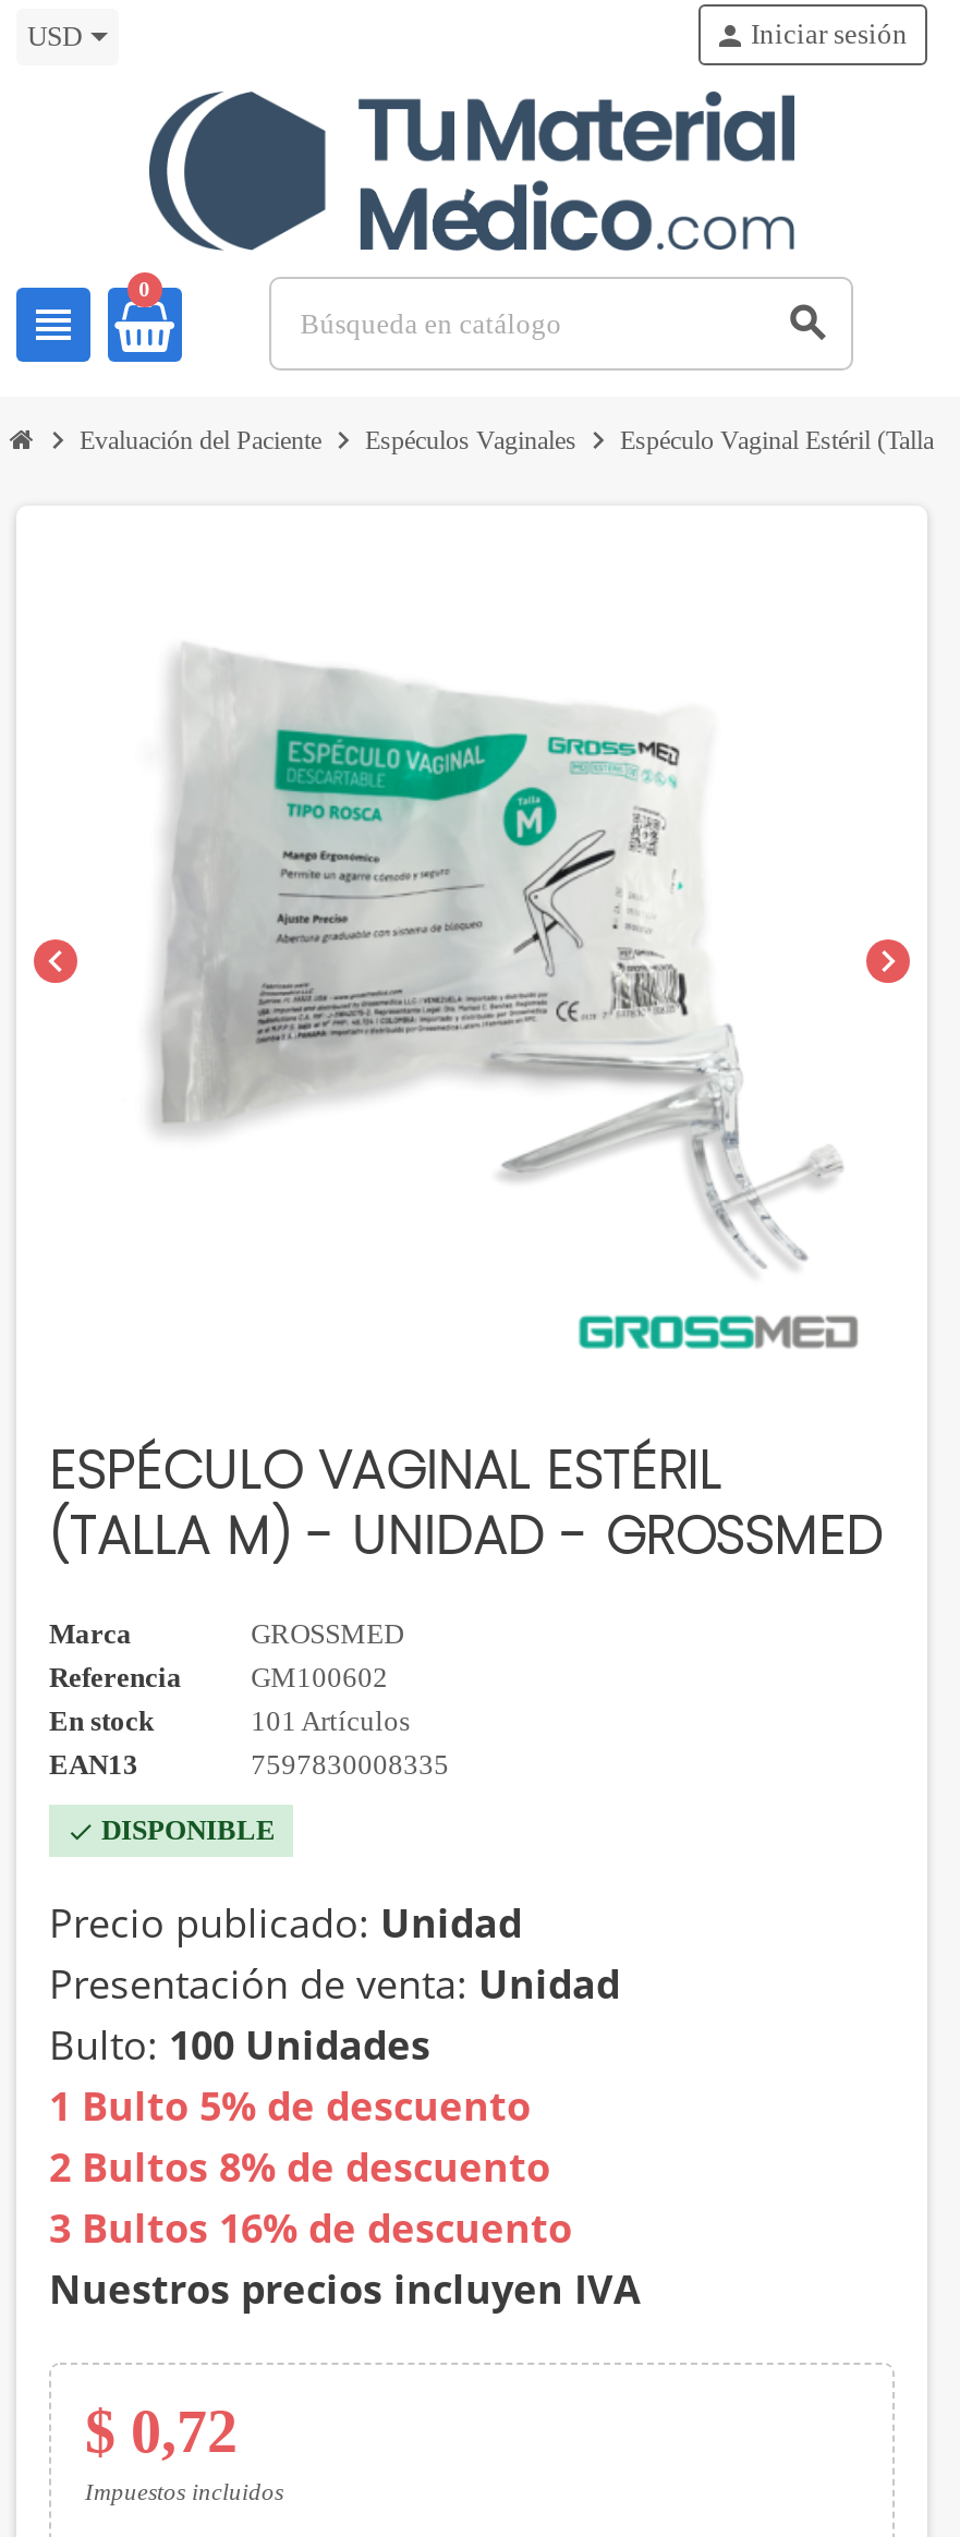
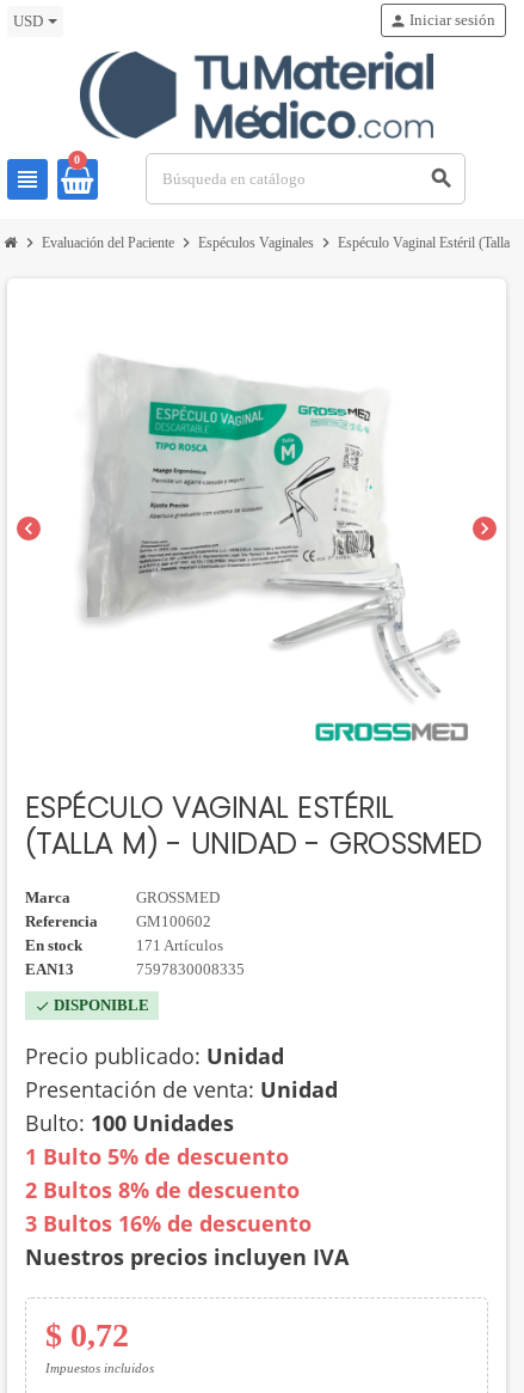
- 101 Artículos
+ 171 Artículos
